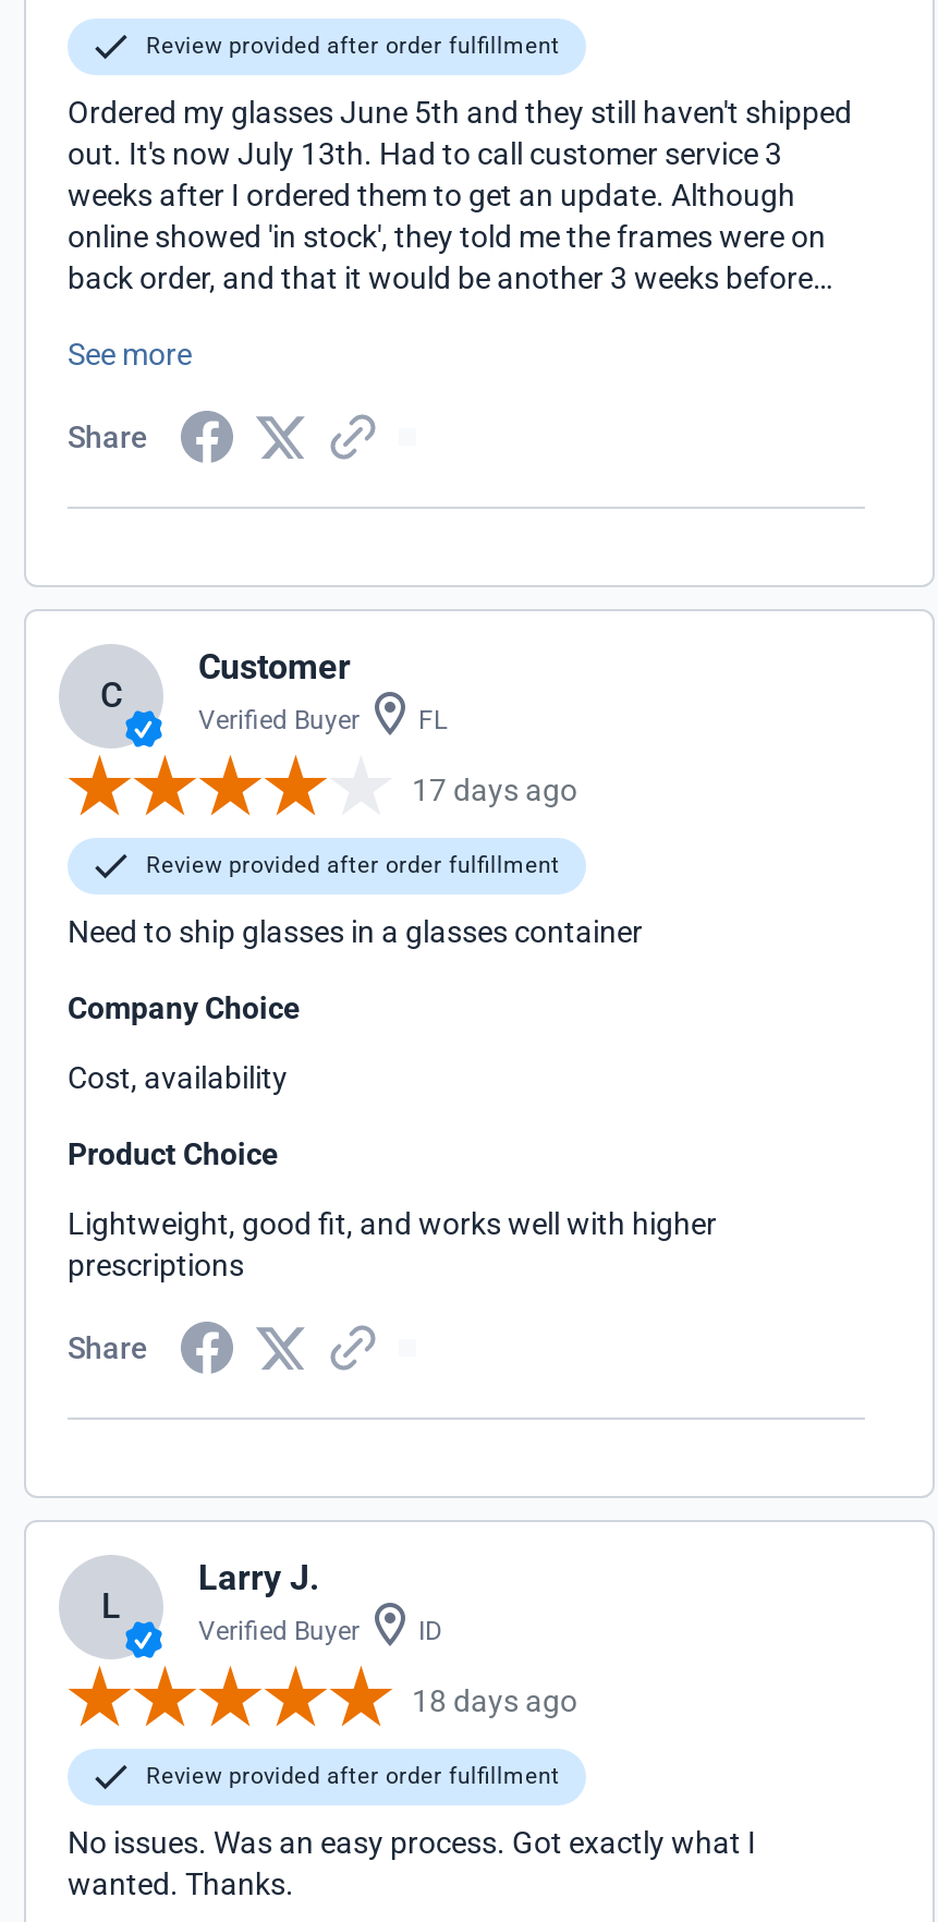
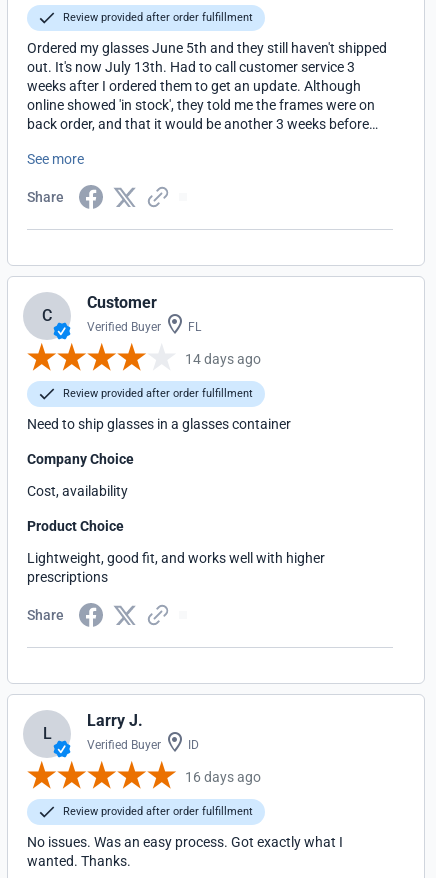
- 17 days ago
+ 14 days ago

- 18 days ago
+ 16 days ago
